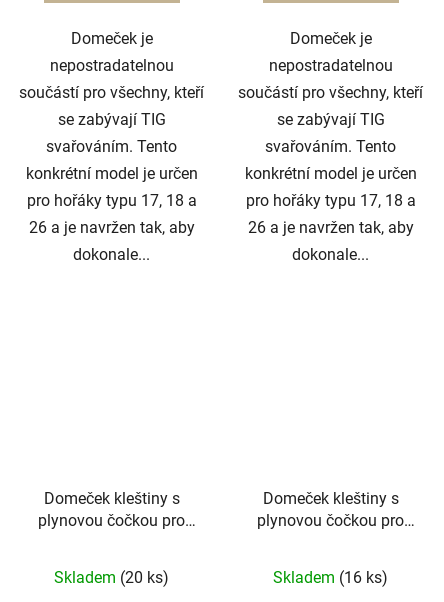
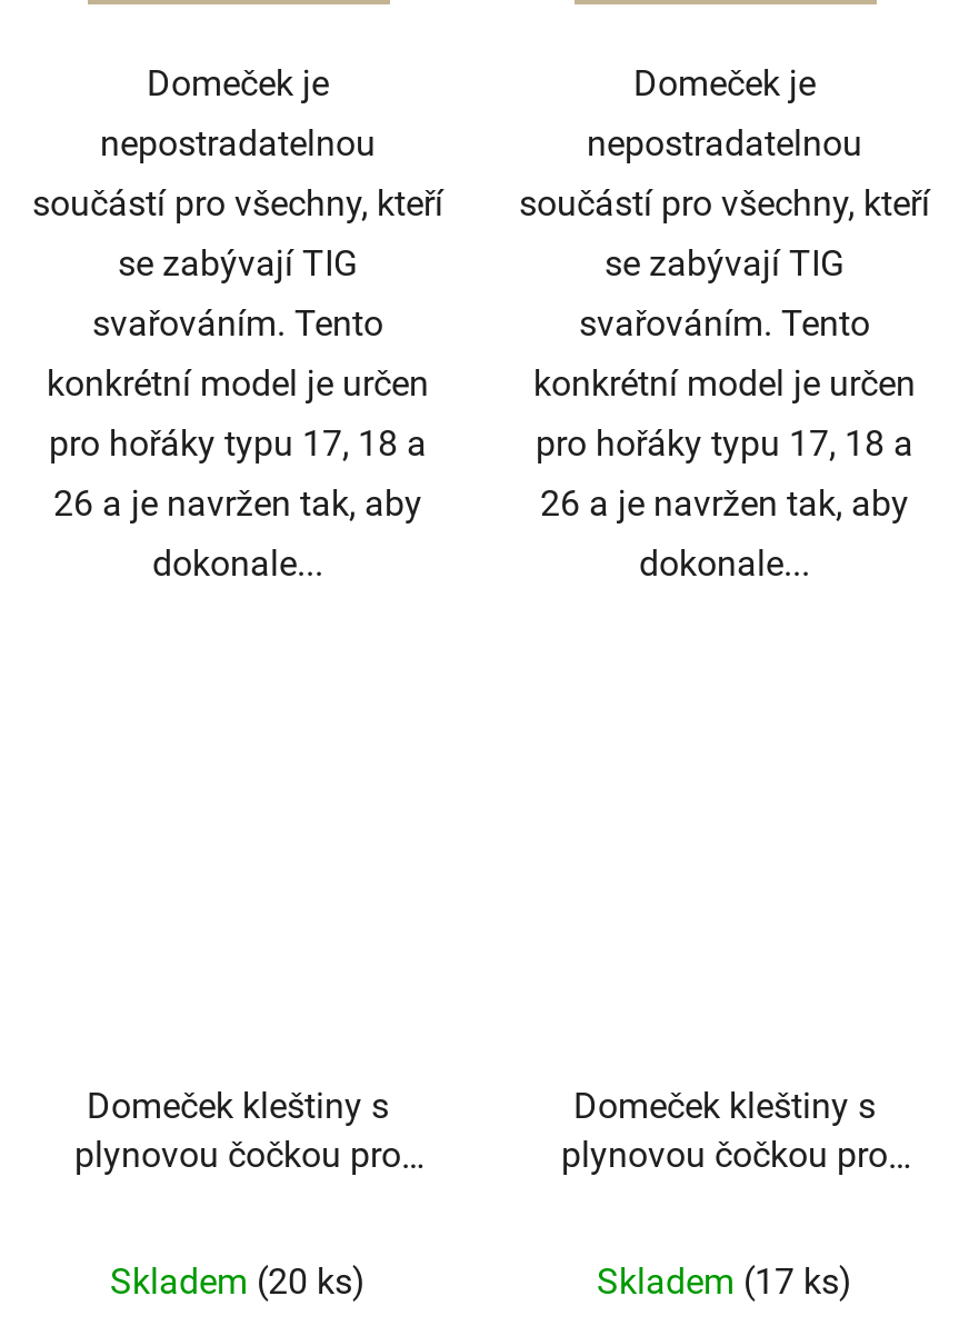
- Skladem (16 ks)
+ Skladem (17 ks)
